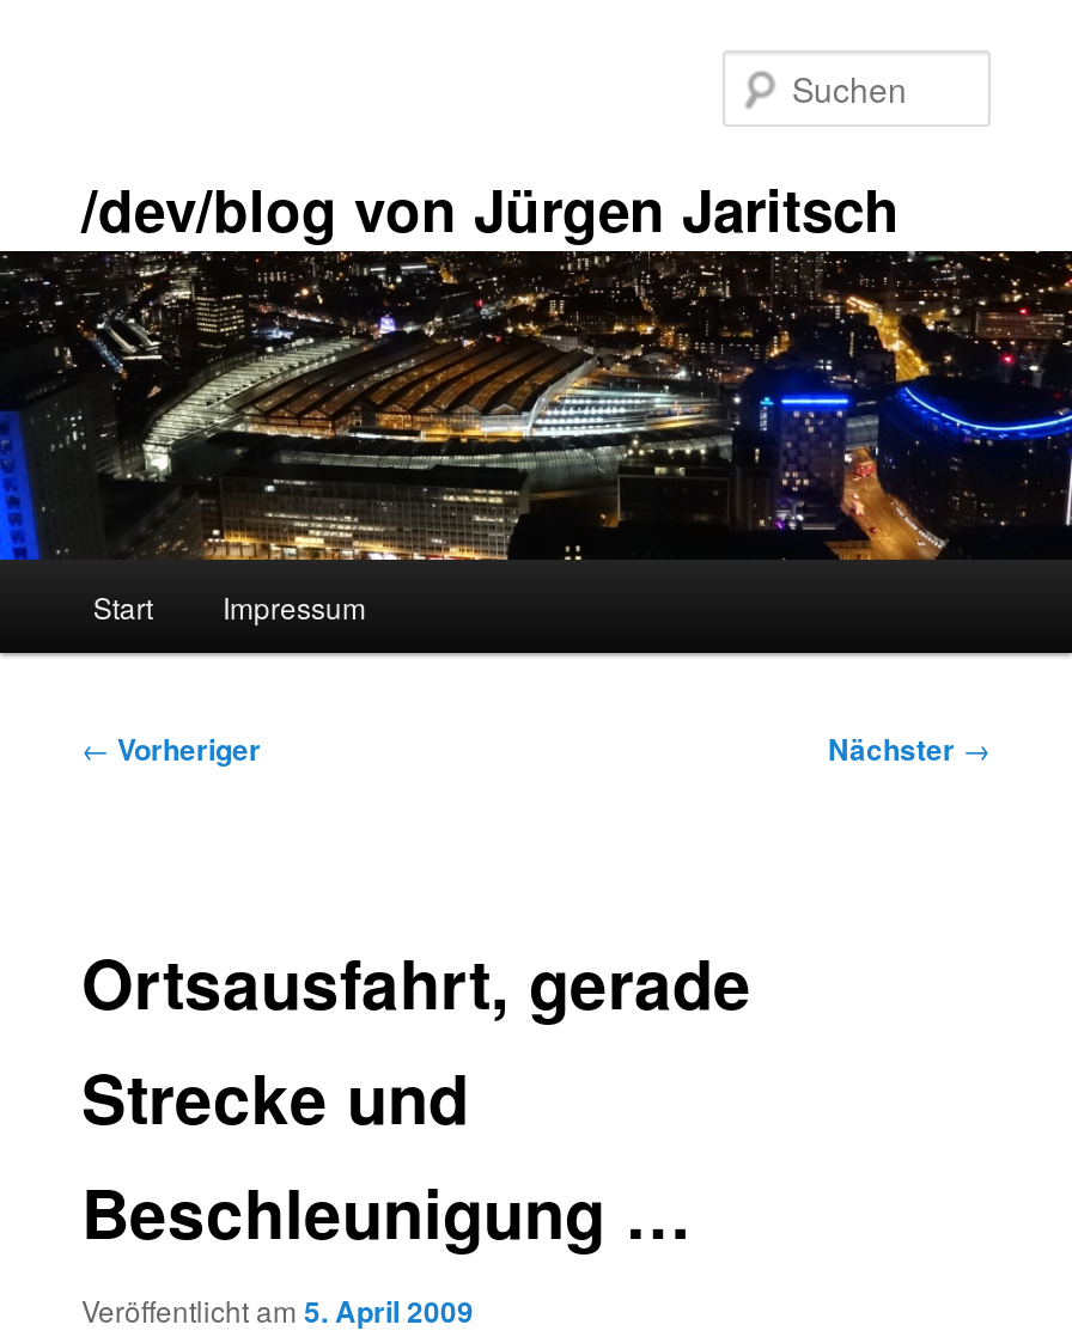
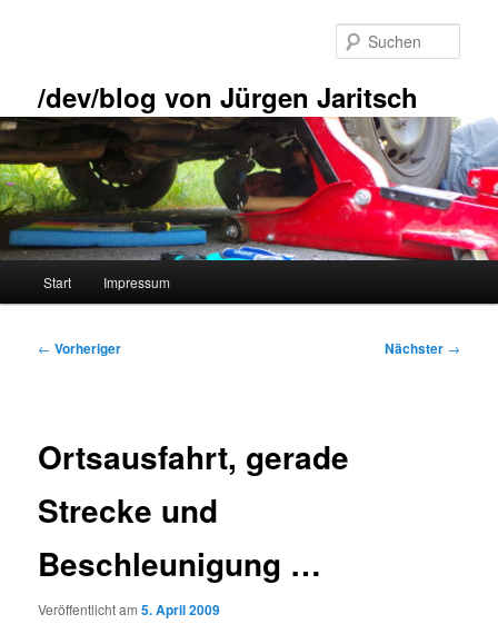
- [image]
+ [image]
